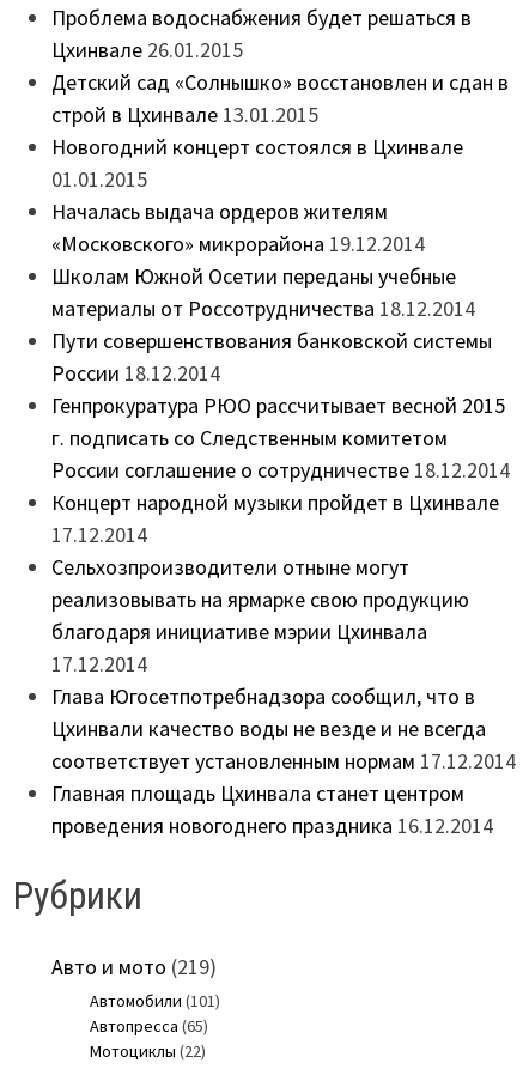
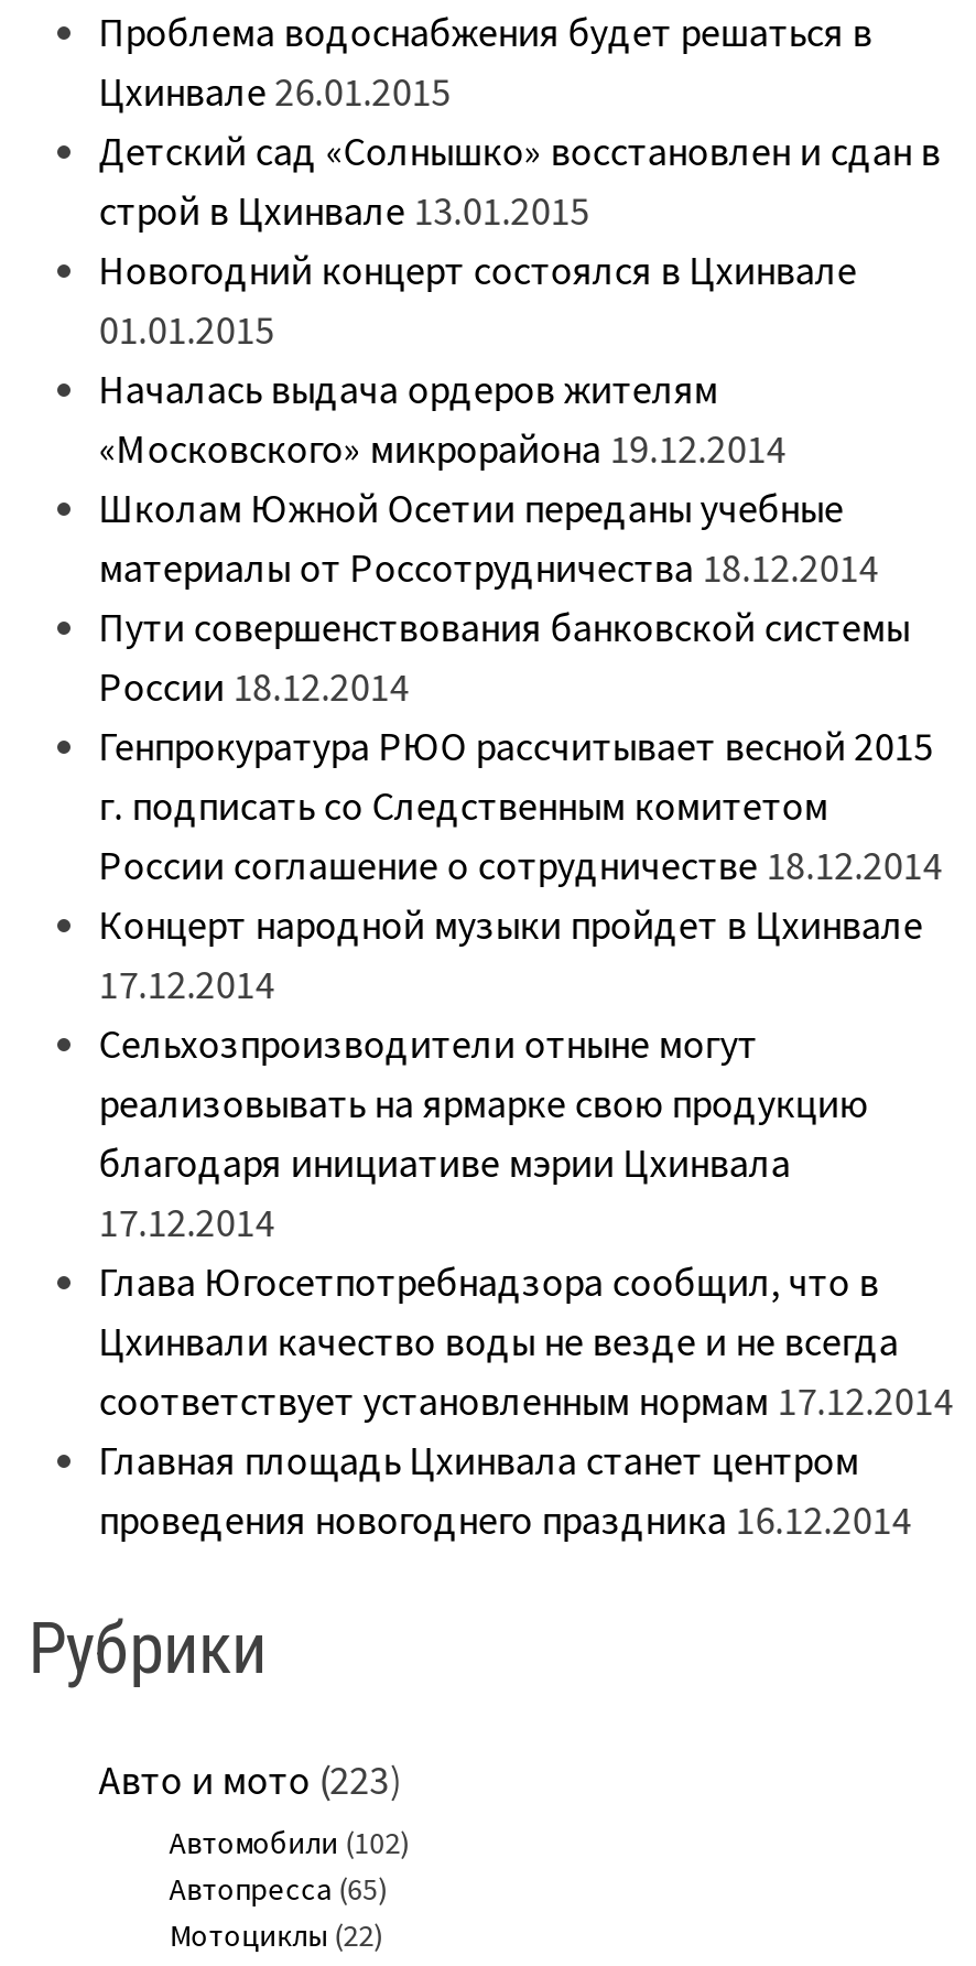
- Авто и мото (219)
+ Авто и мото (223)

- Автомобили (101)
+ Автомобили (102)
